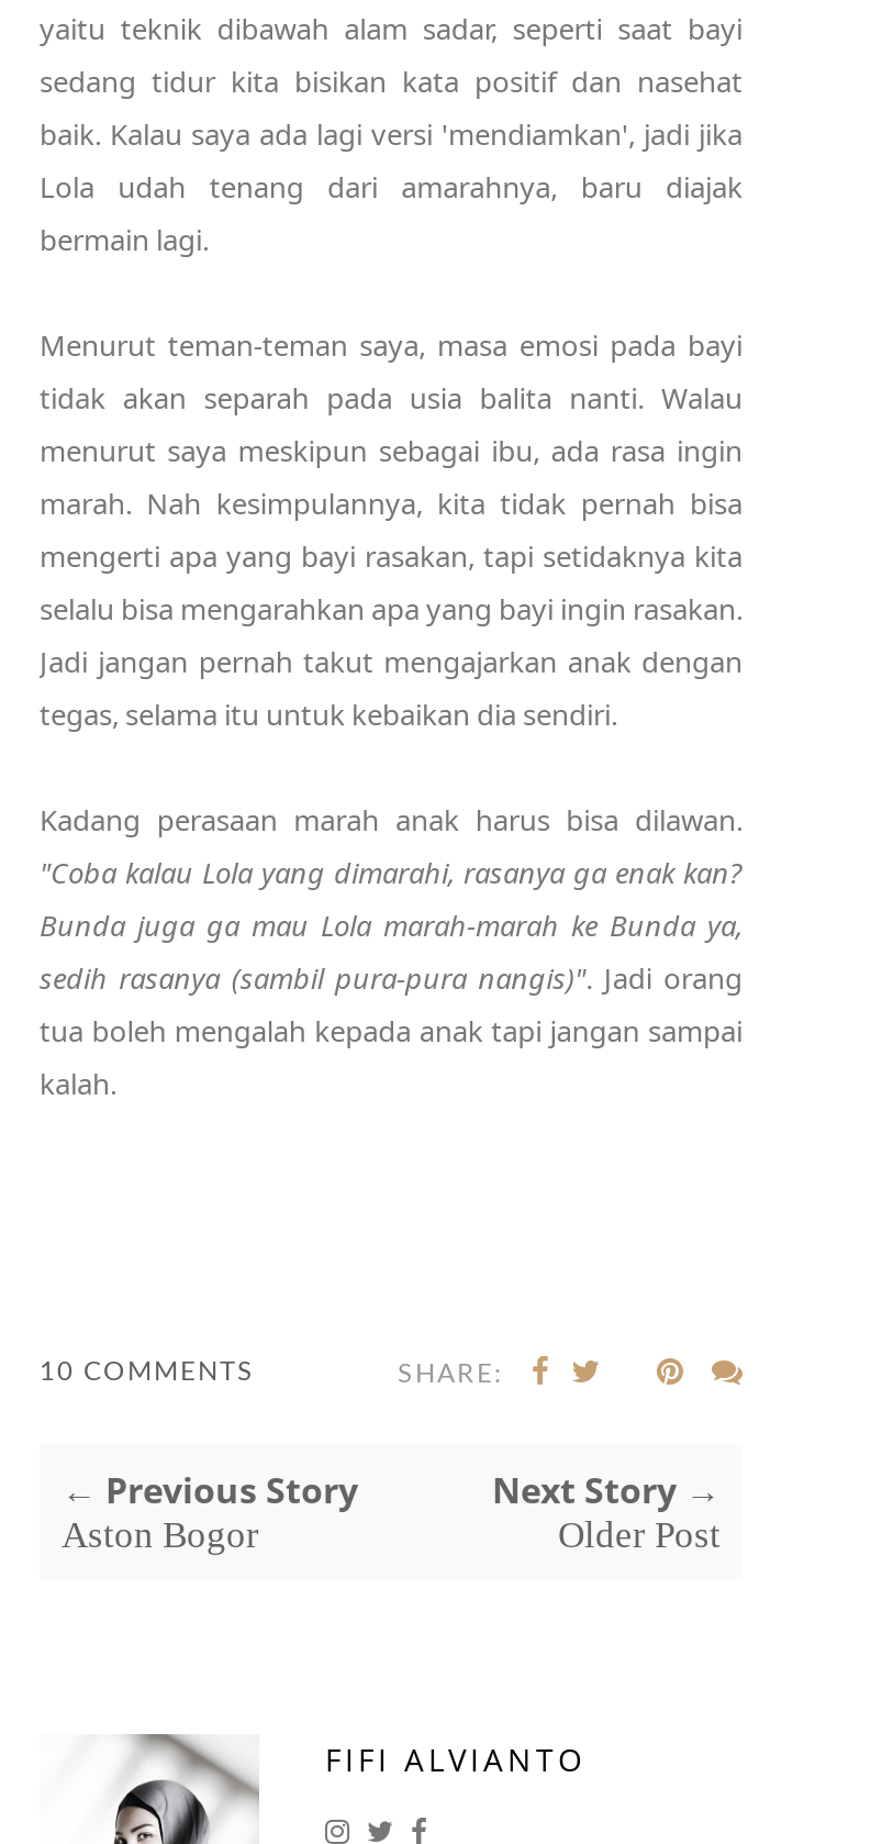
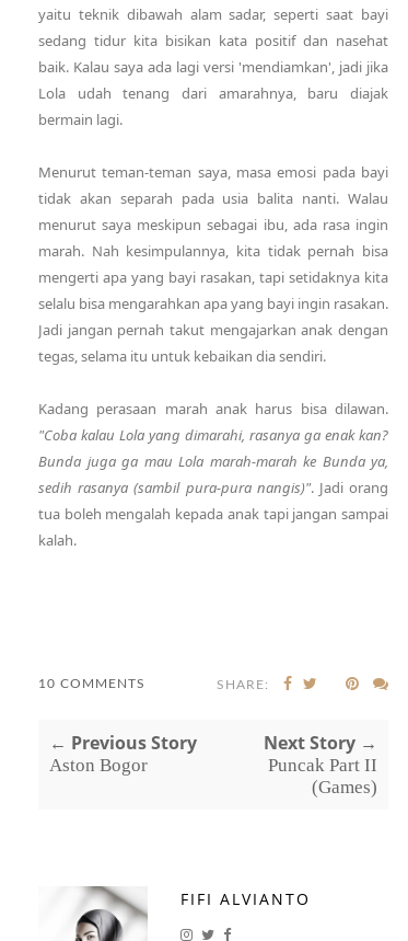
- Older Post
+ Puncak Part II
+ (Games)
